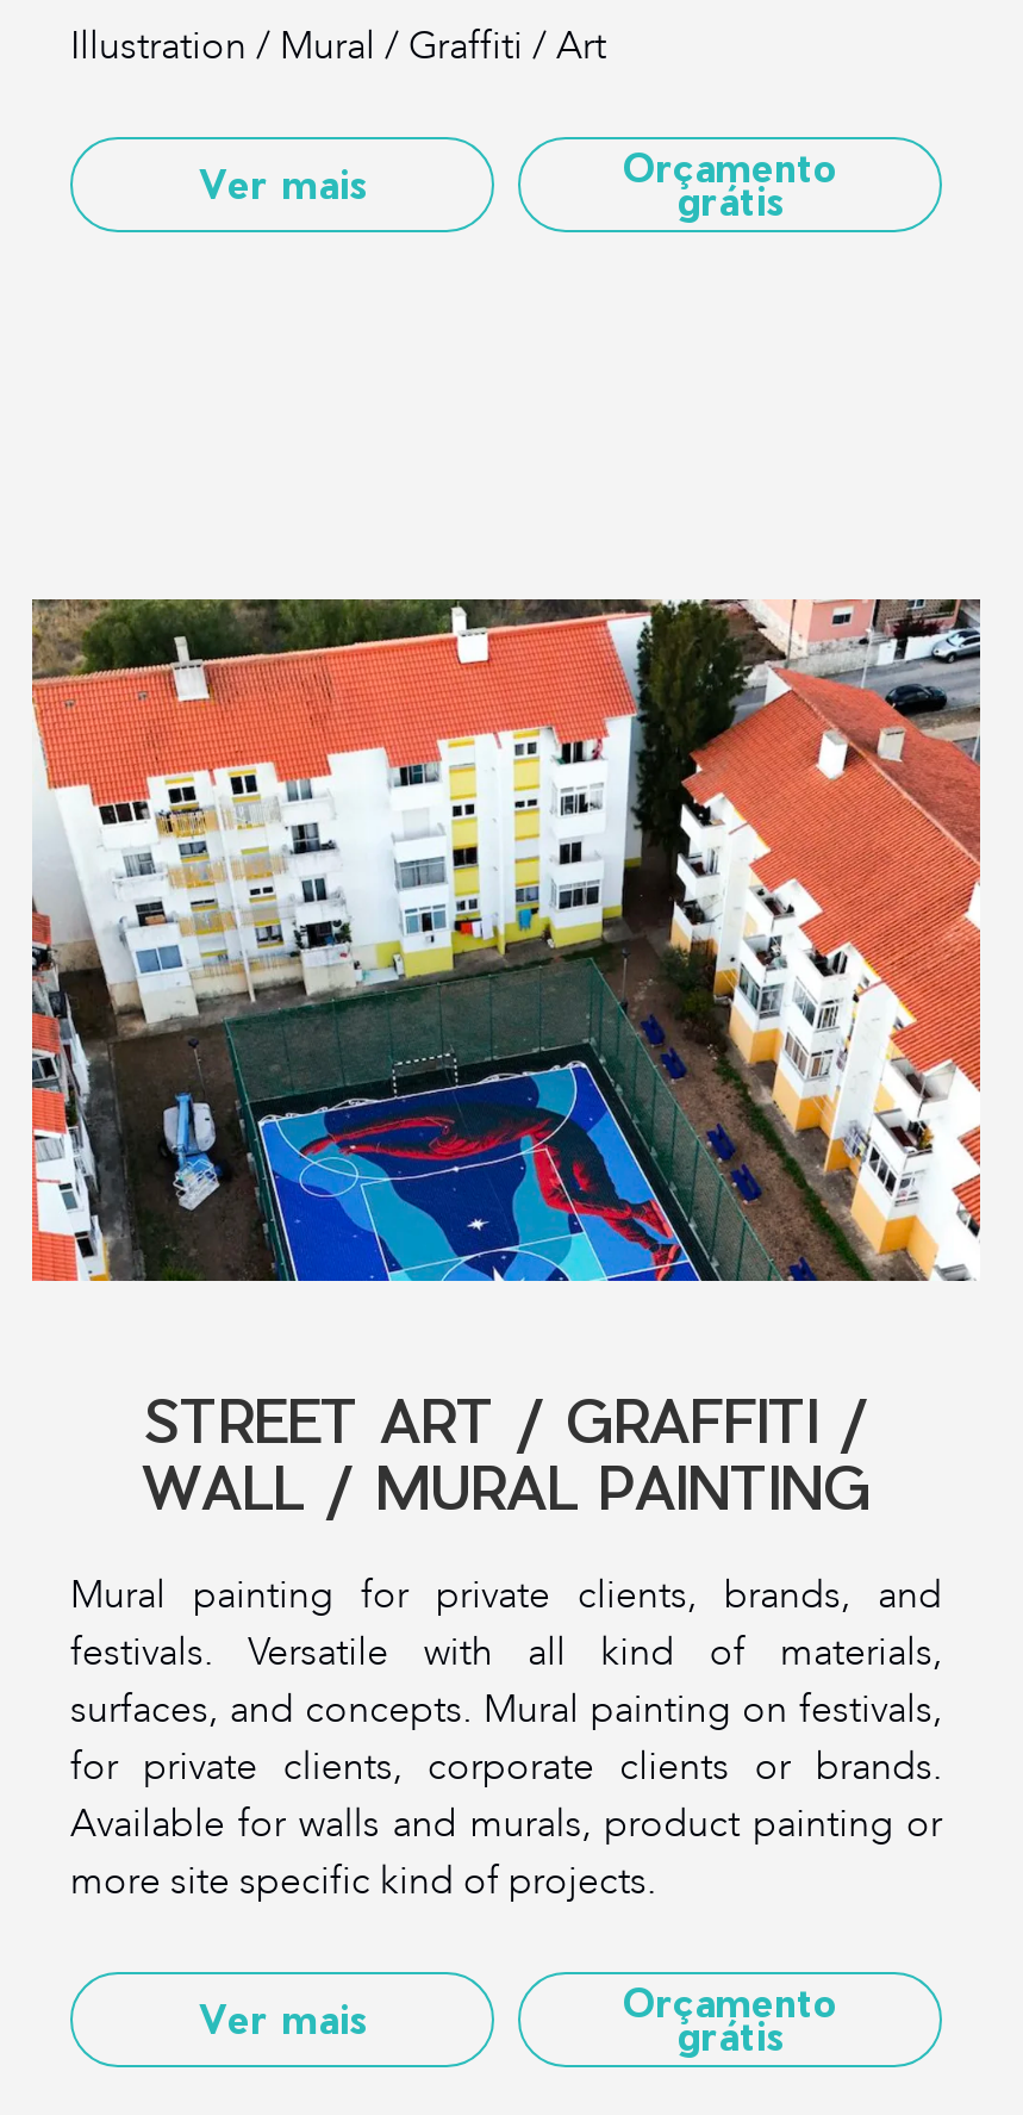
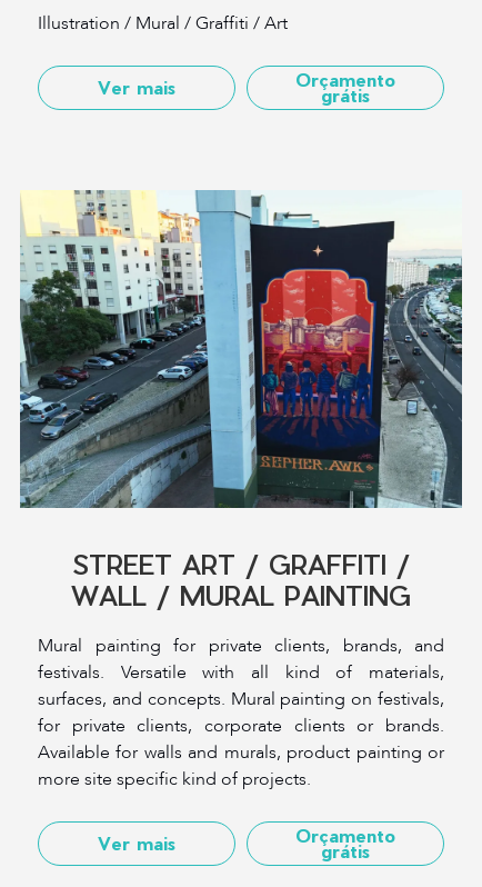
- [image]
+ [image]
